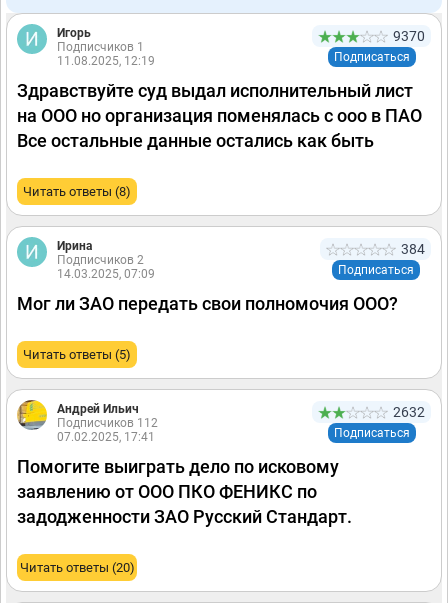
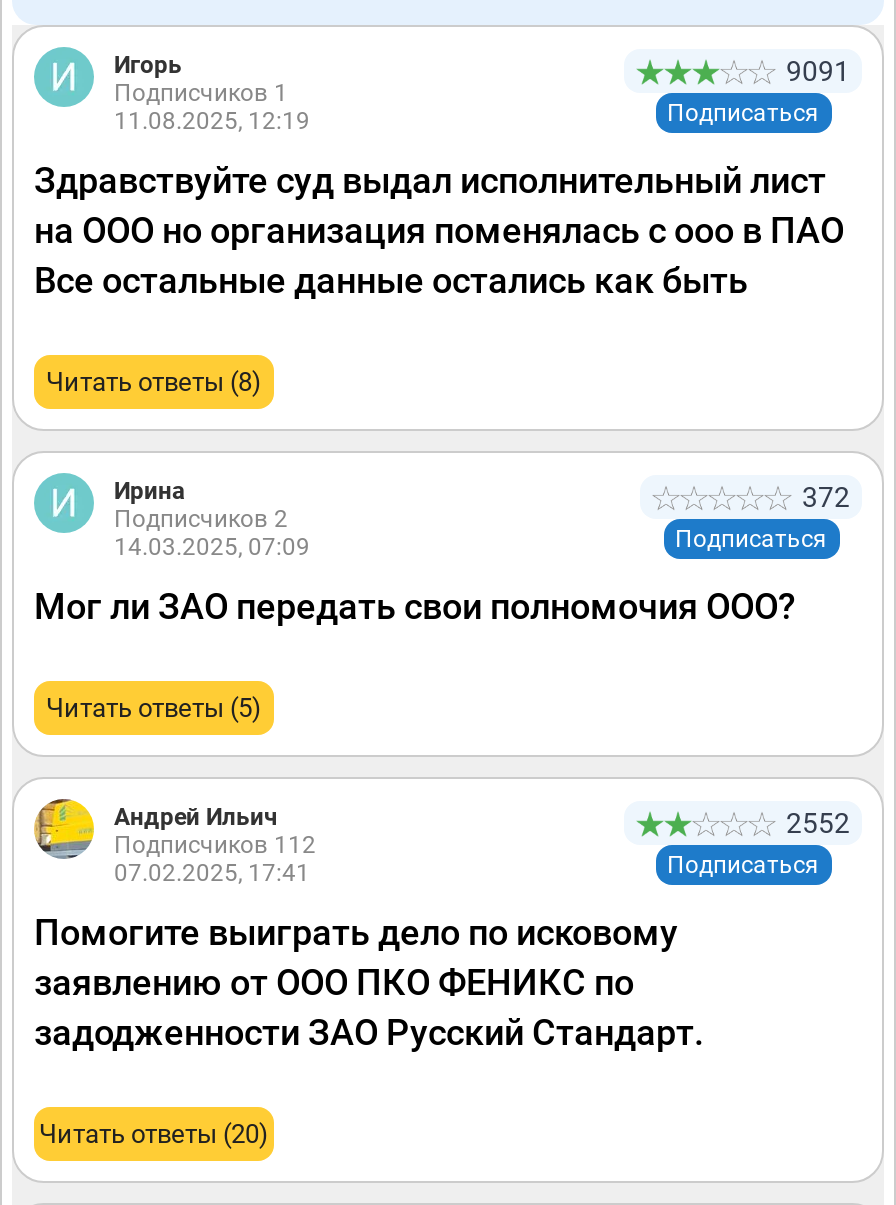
- 9370
+ 9091

- 384
+ 372

- 2632
+ 2552
